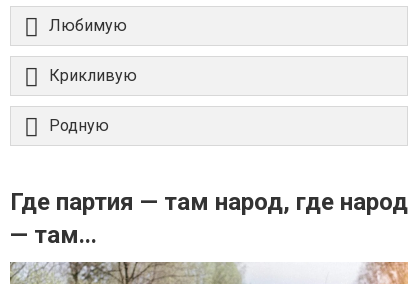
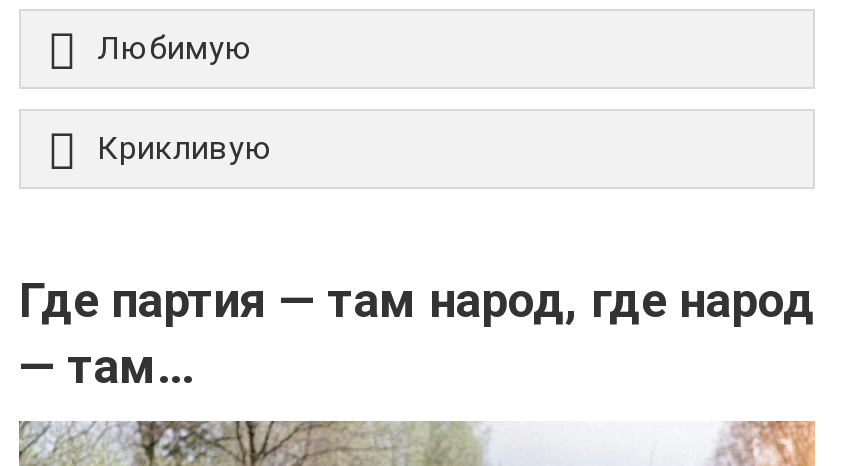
- Родную
